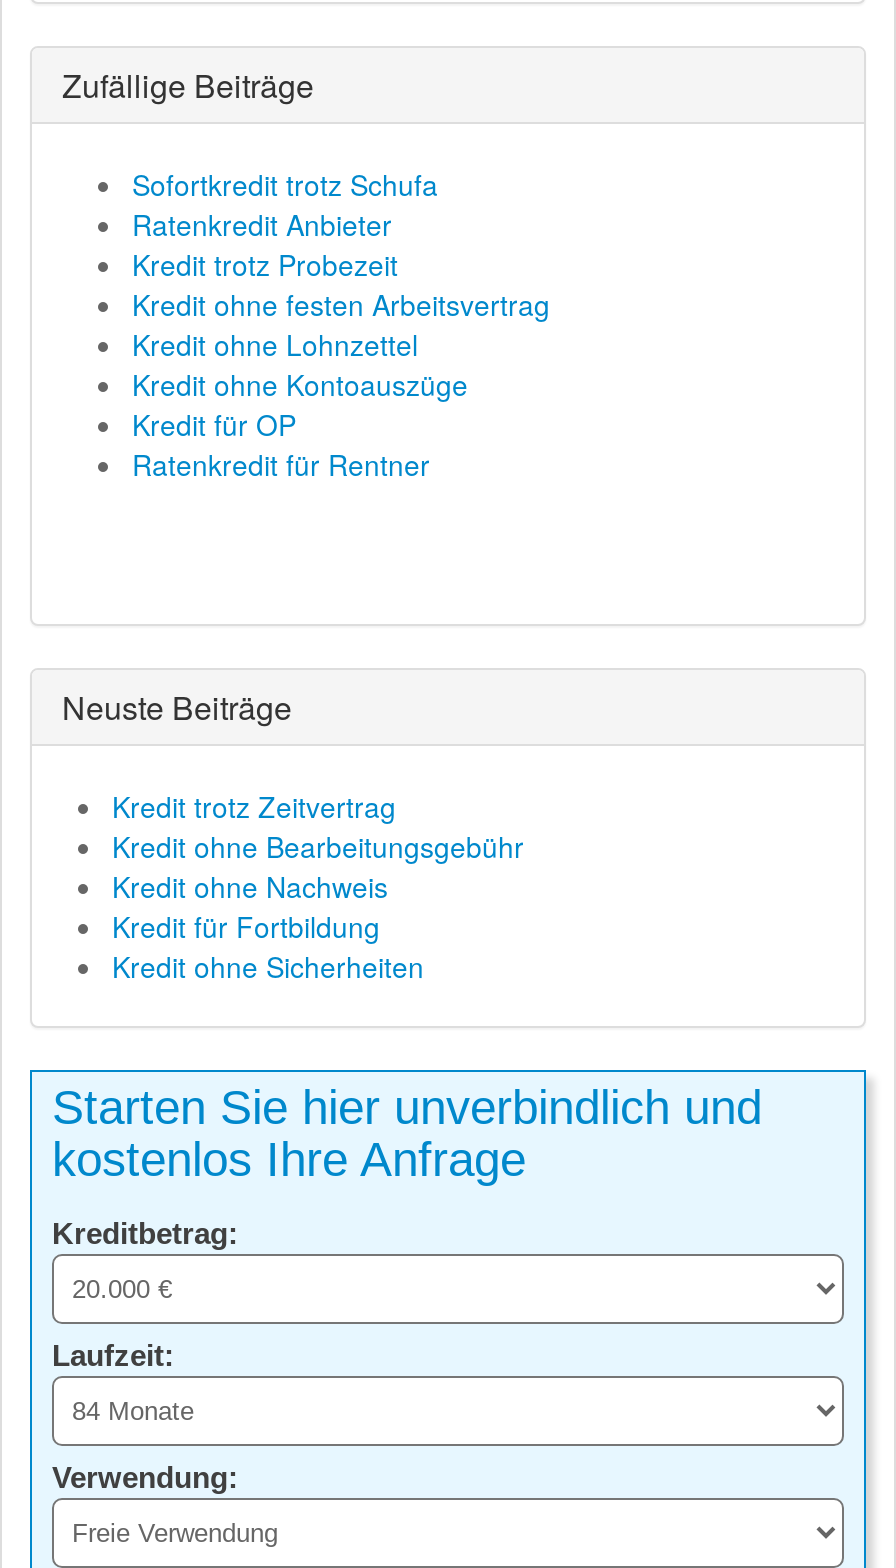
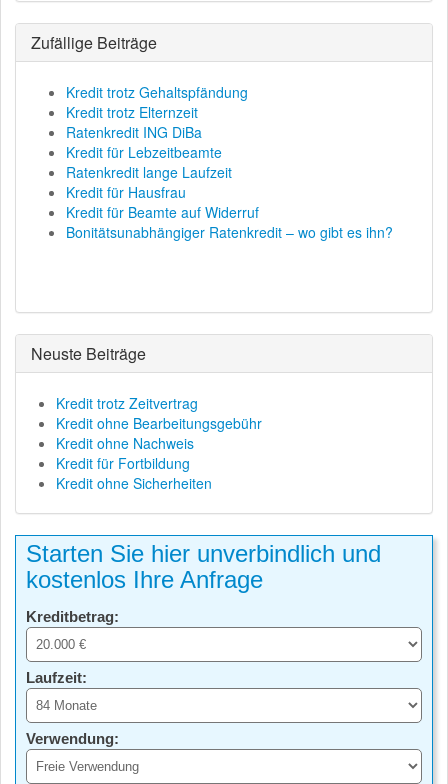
- Sofortkredit trotz Schufa
- Ratenkredit Anbieter
- Kredit trotz Probezeit
- Kredit ohne festen Arbeitsvertrag
- Kredit ohne Lohnzettel
- Kredit ohne Kontoauszüge
- Kredit für OP
- Ratenkredit für Rentner
+ Kredit trotz Gehaltspfändung
+ Kredit trotz Elternzeit
+ Ratenkredit ING DiBa
+ Kredit für Lebzeitbeamte
+ Ratenkredit lange Laufzeit
+ Kredit für Hausfrau
+ Kredit für Beamte auf Widerruf
+ Bonitätsunabhängiger Ratenkredit – wo gibt es ihn?
